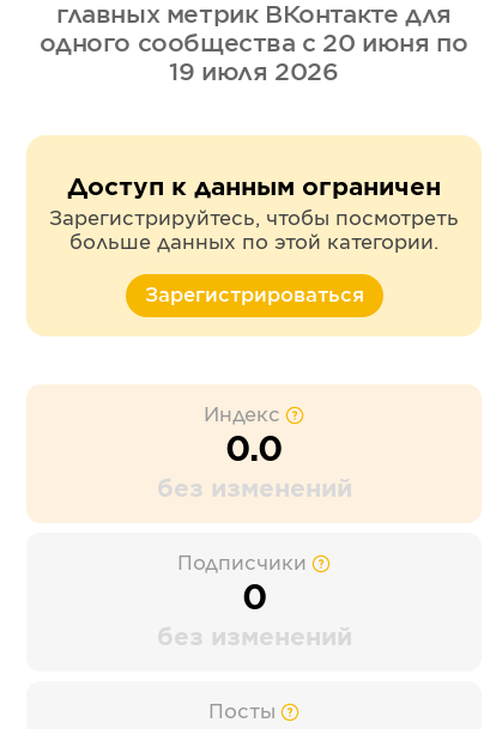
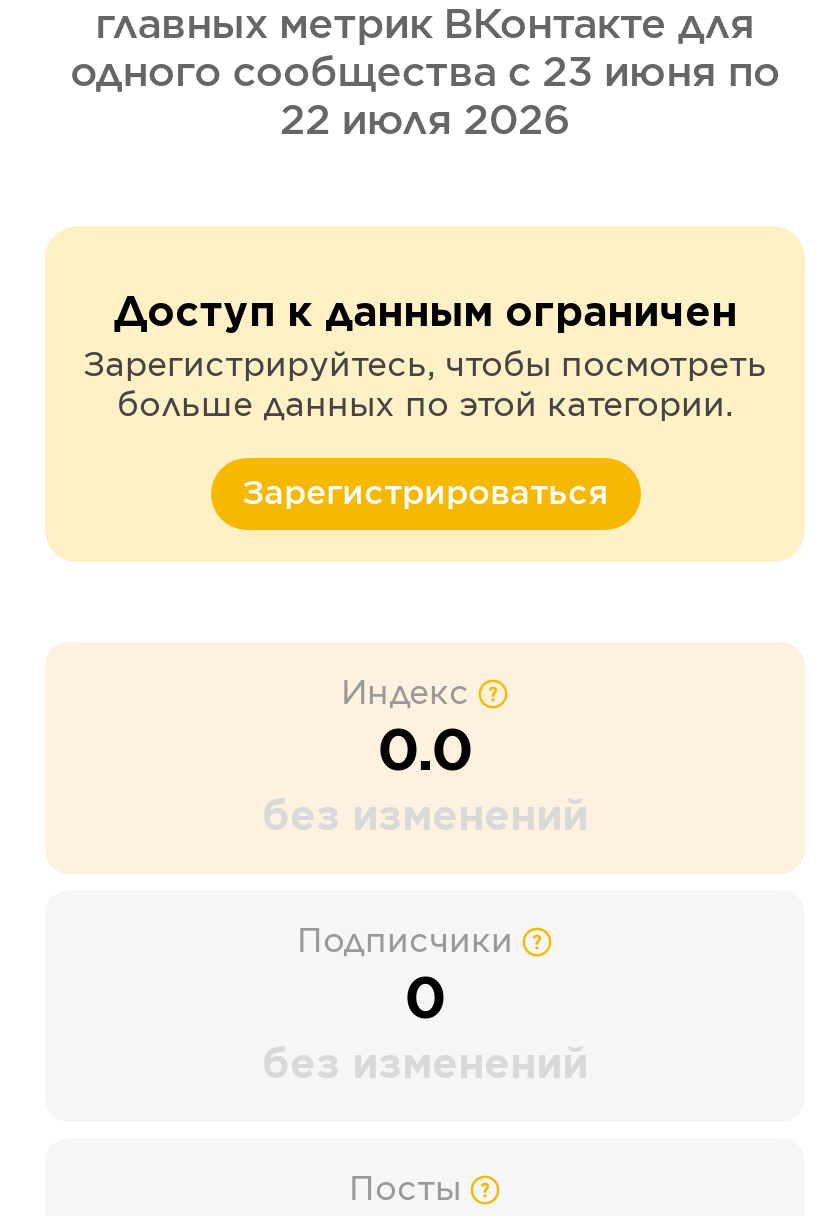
- одного сообщества с 20 июня по
+ одного сообщества с 23 июня по

- 19 июля 2026
+ 22 июля 2026
